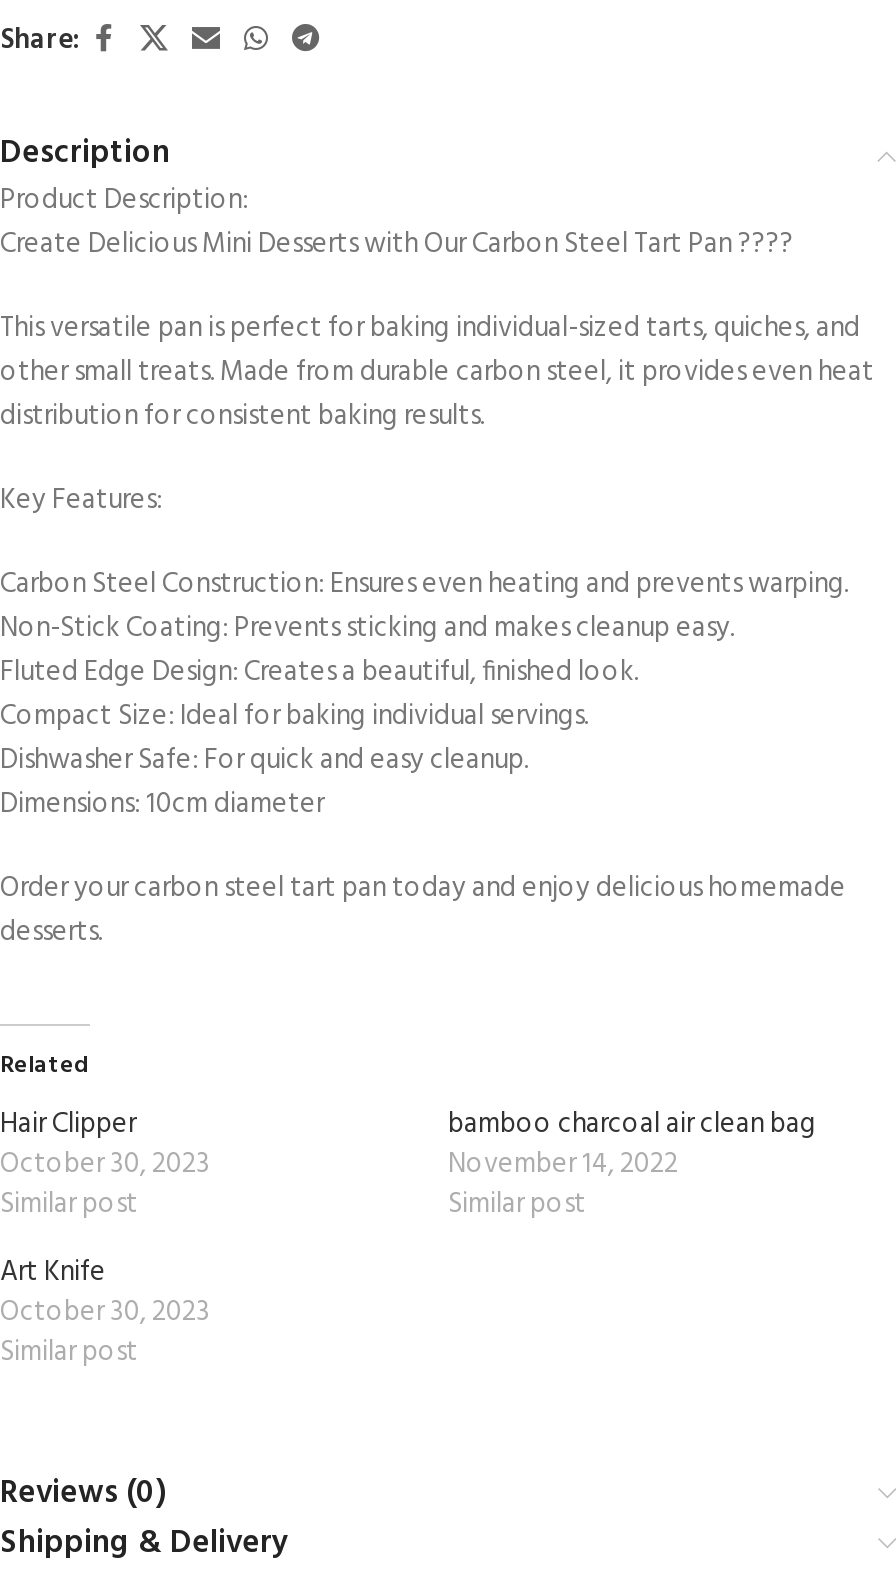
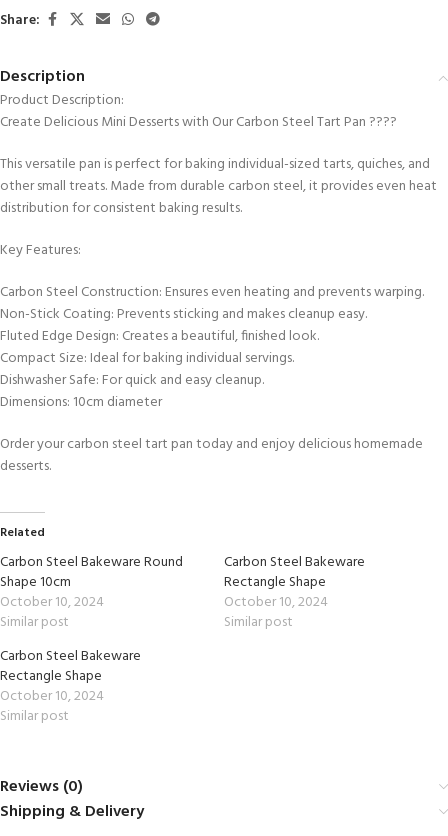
- Hair Clipper
- October 30, 2023
+ Carbon Steel Bakeware Round
+ Shape 10cm
+ October 10, 2024

- bamboo charcoal air clean bag
- November 14, 2022
+ Carbon Steel Bakeware
+ Rectangle Shape
+ October 10, 2024

- Art Knife
- October 30, 2023
+ Carbon Steel Bakeware
+ Rectangle Shape
+ October 10, 2024
